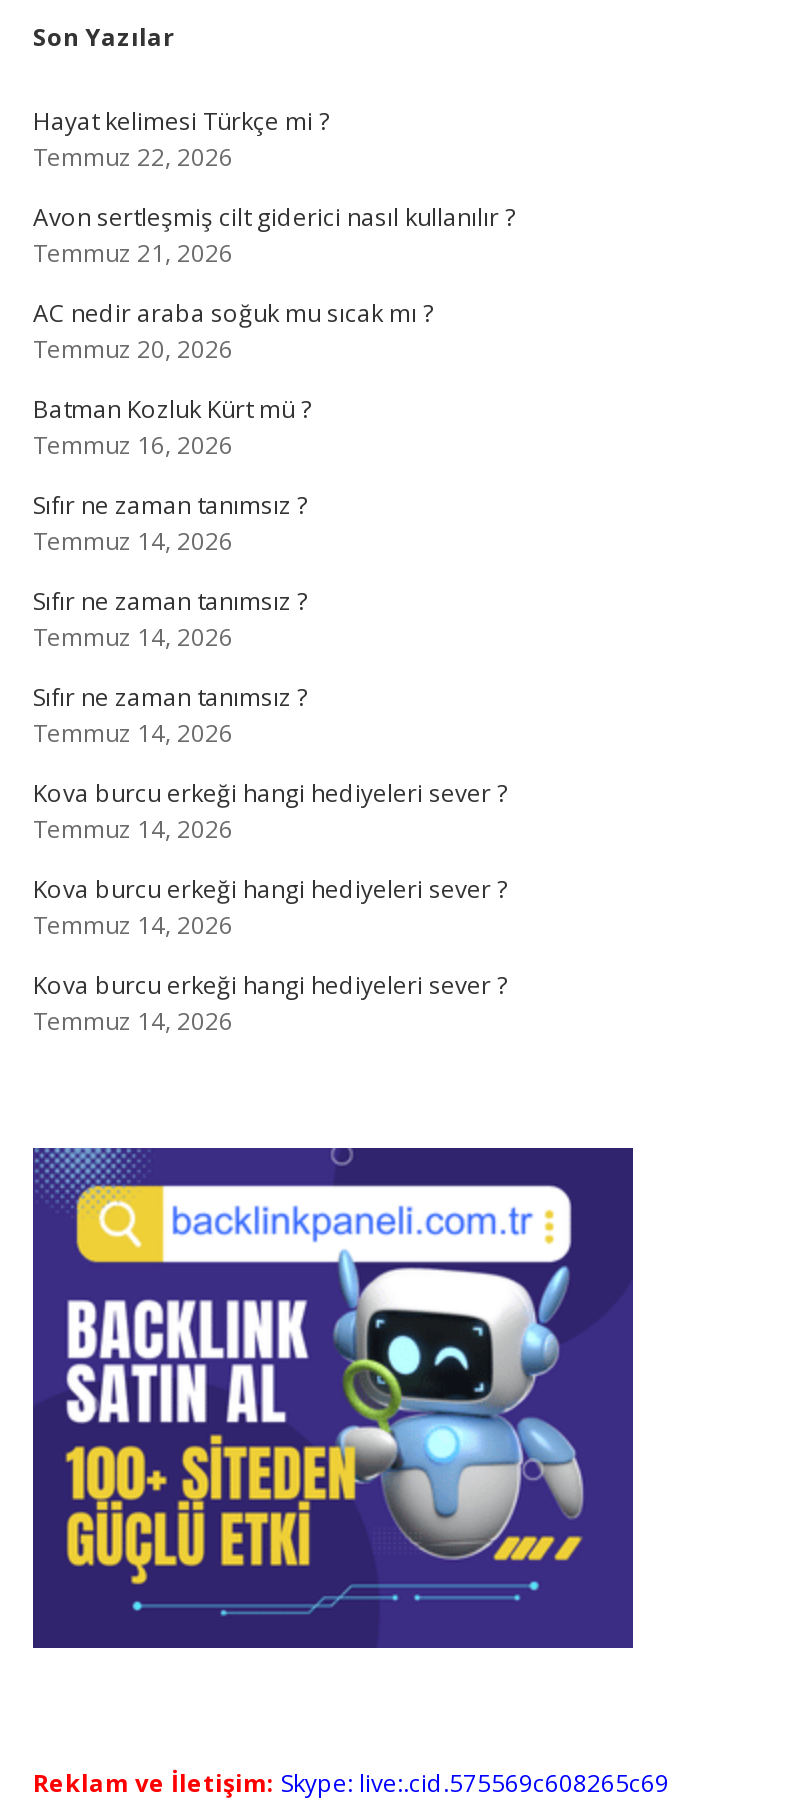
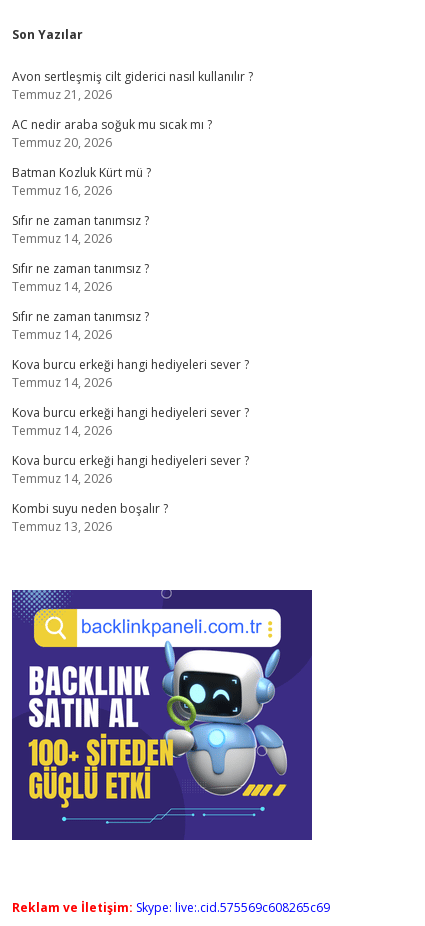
- Hayat kelimesi Türkçe mi ?
- Temmuz 22, 2026

moved up: Avon sertleşmiş cilt giderici nasıl kullanılır ? | Temmuz 21, 2026 | AC nedir araba soğuk mu sıcak mı ? | ... | Kova burcu erkeği hangi hediyeleri sever ? | Temmuz 14, 2026

+ Kombi suyu neden boşalır ?
+ Temmuz 13, 2026
